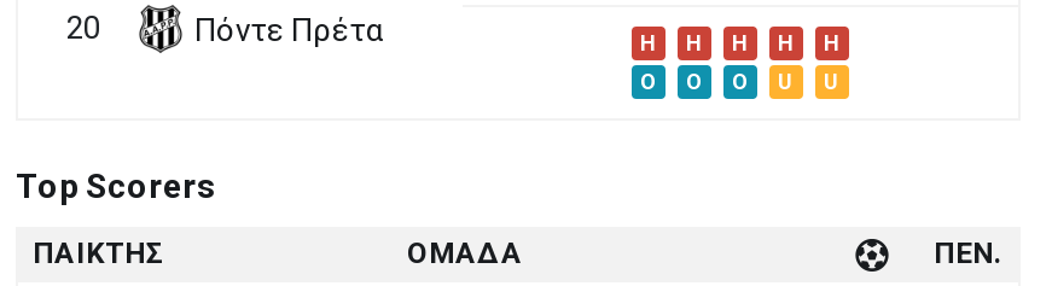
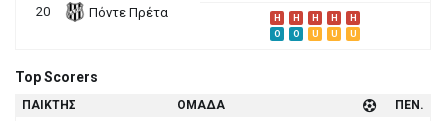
- O
+ U
